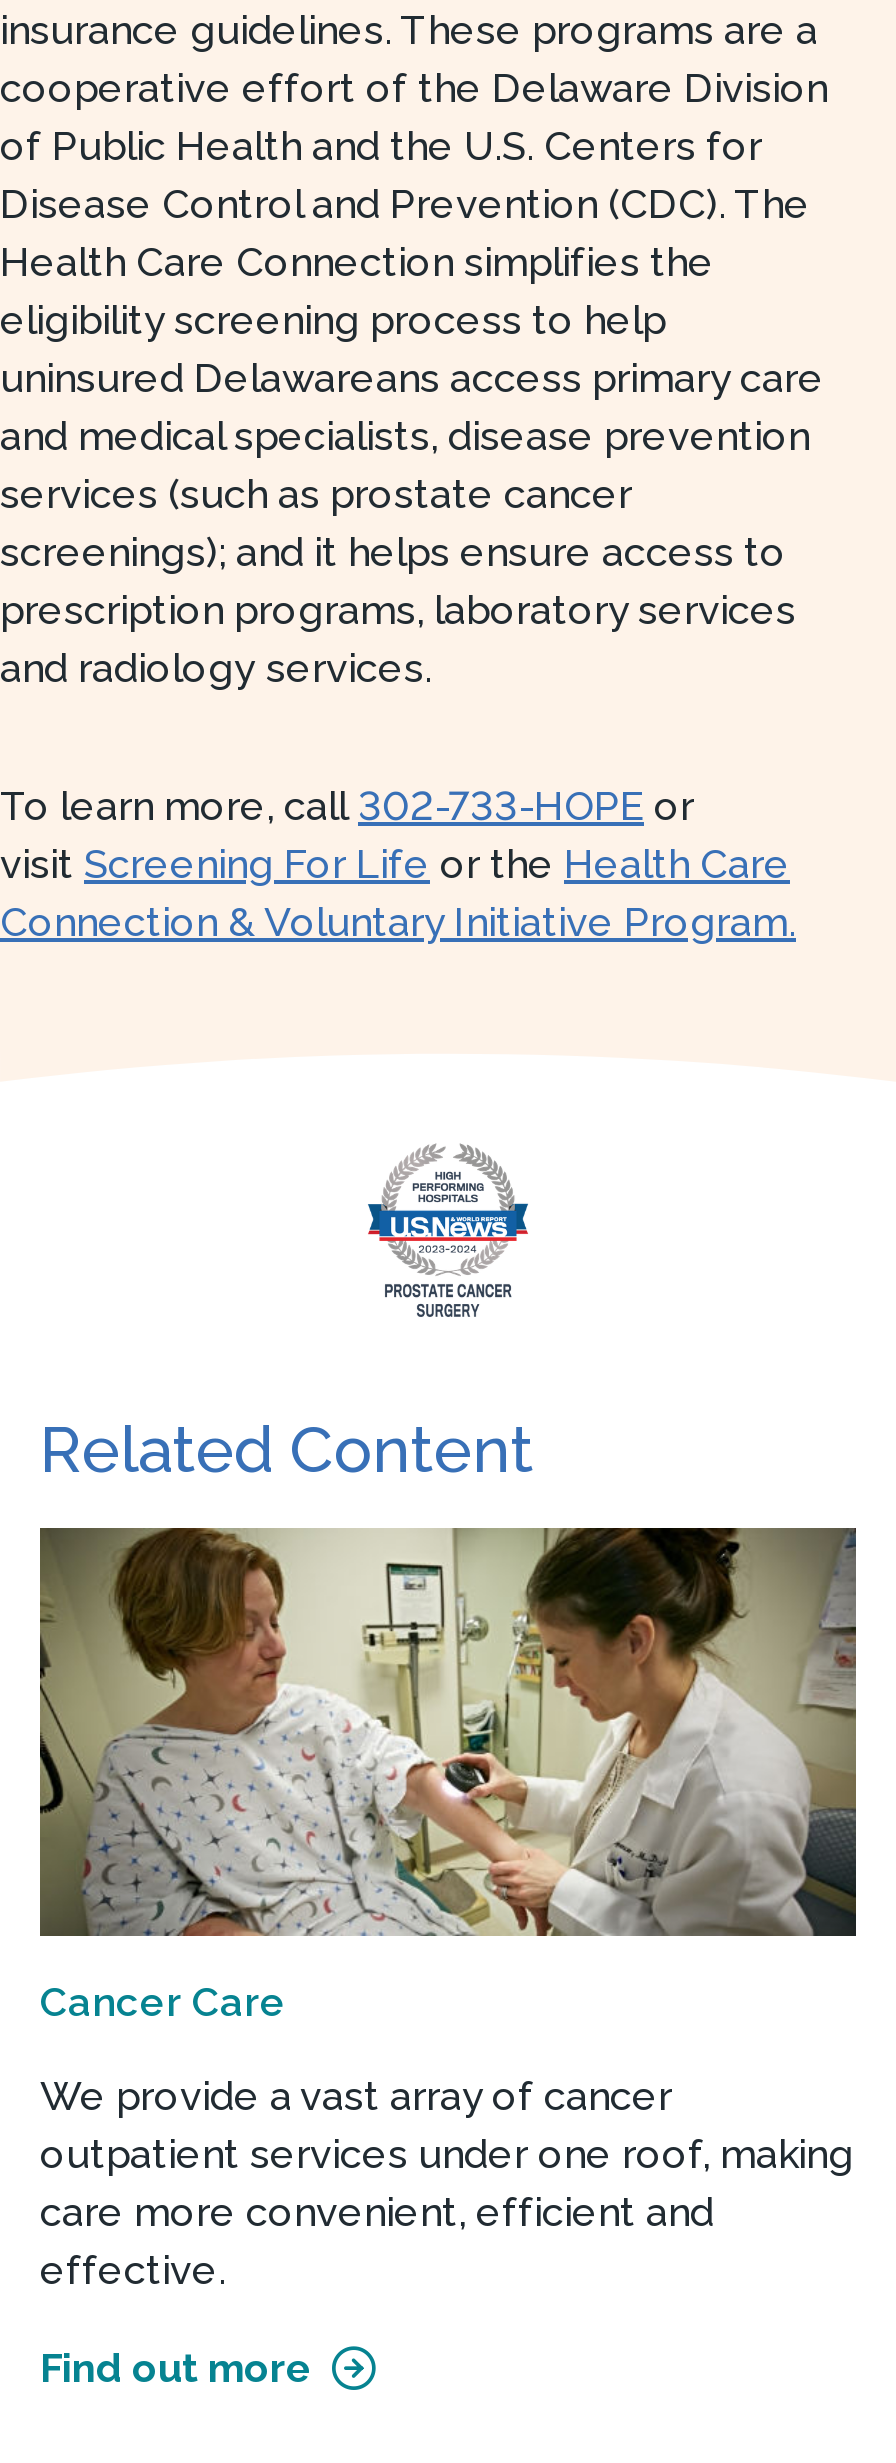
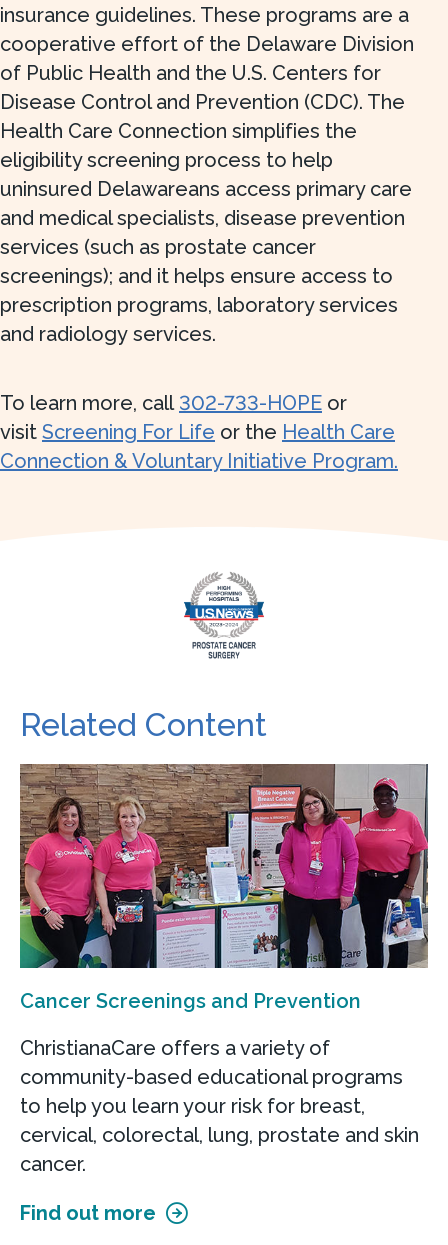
- [image]
- Cancer Care
+ [image]
+ Cancer Screenings and Prevention

- We provide a vast array of cancer
- outpatient services under one roof, making
- care more convenient, efficient and
- effective.
+ ChristianaCare offers a variety of
+ community-based educational programs
+ to help you learn your risk for breast,
+ cervical, colorectal, lung, prostate and skin
+ cancer.
